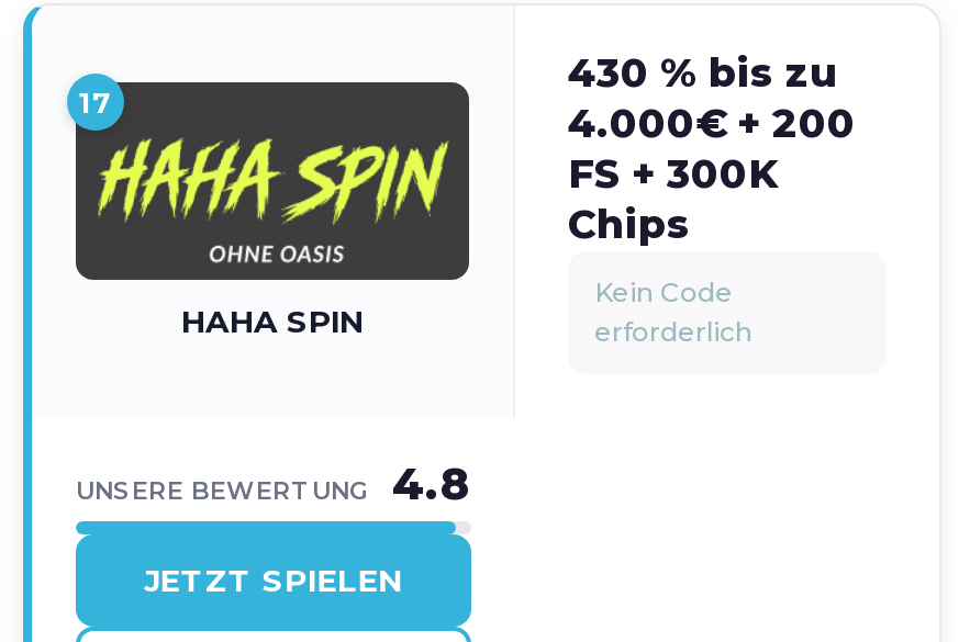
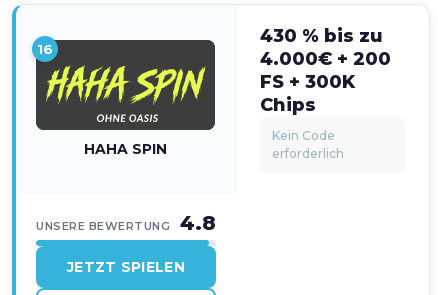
- 17
+ 16
